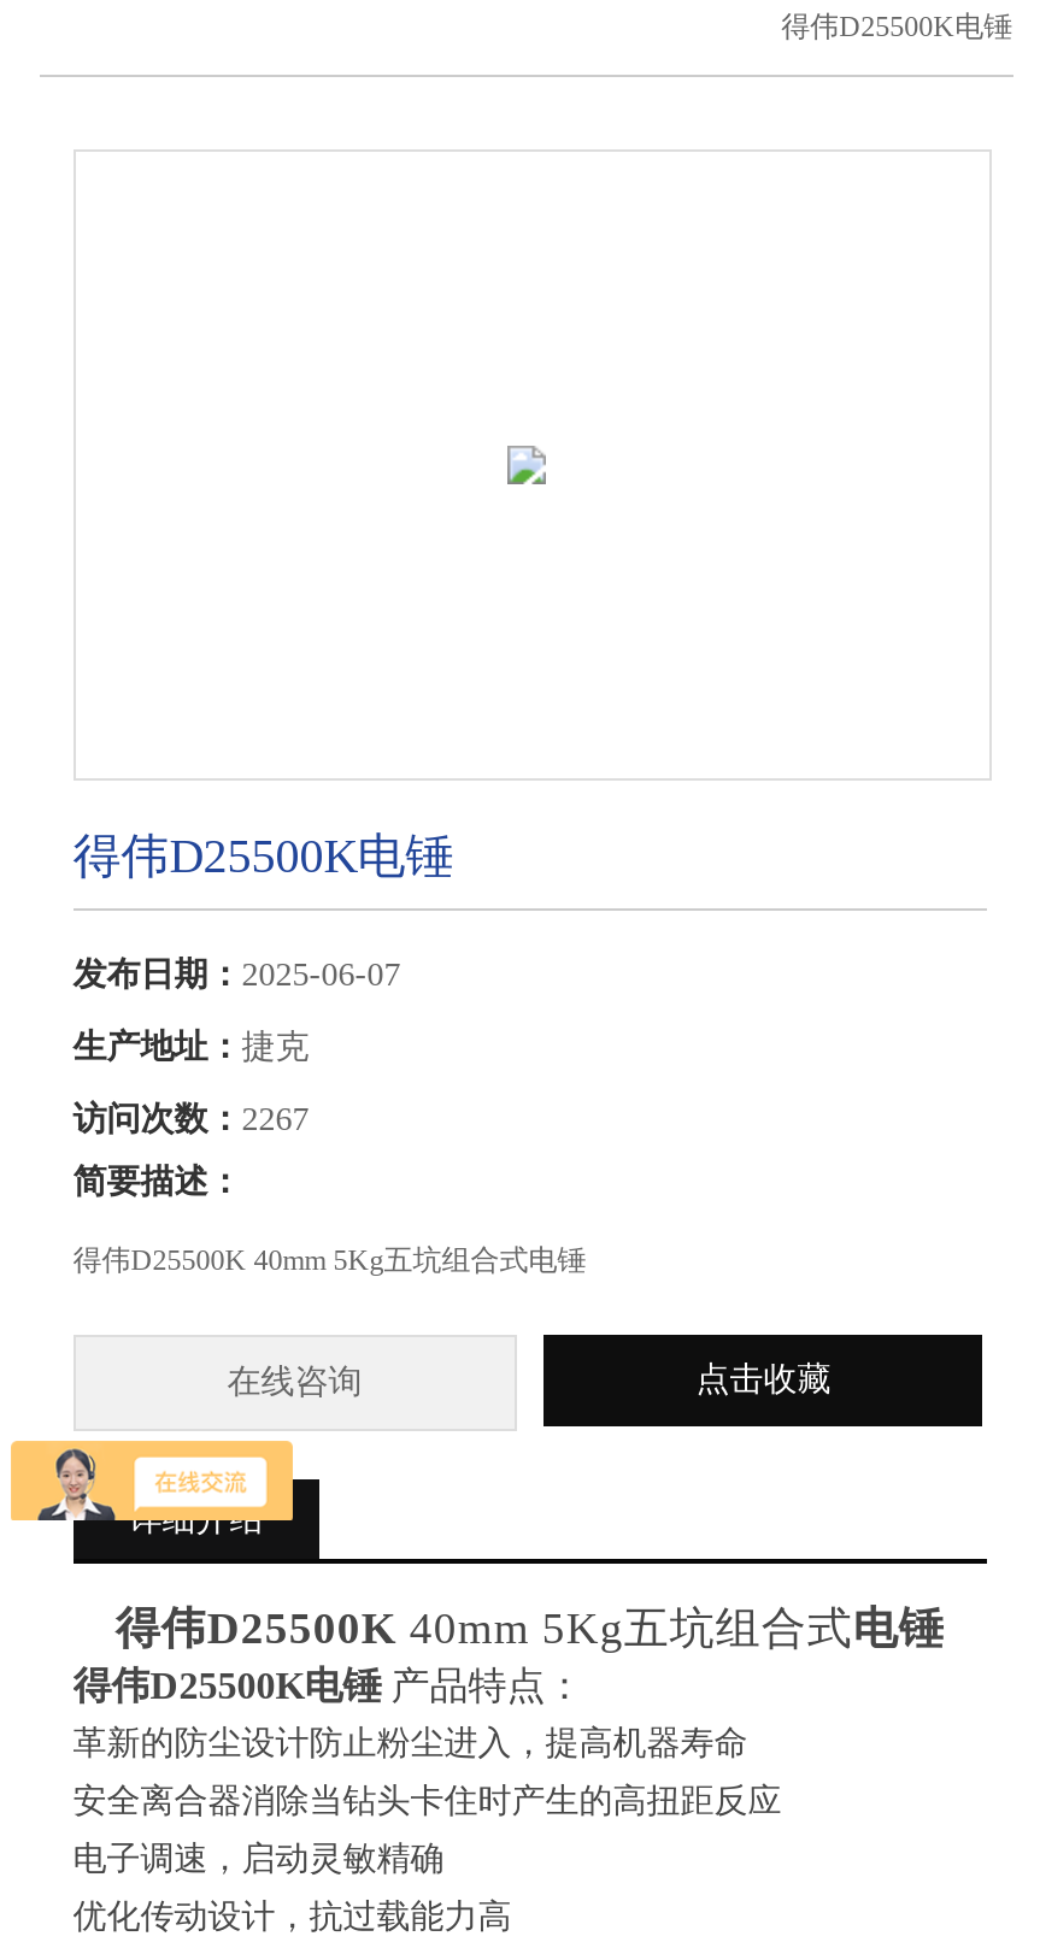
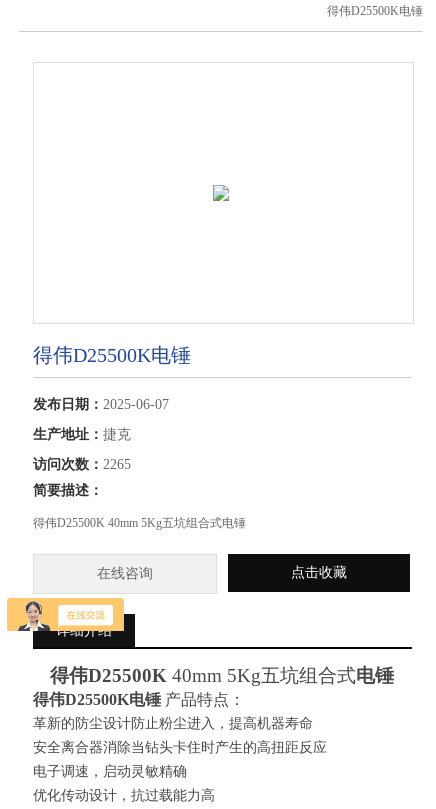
- 访问次数：2267
+ 访问次数：2265
